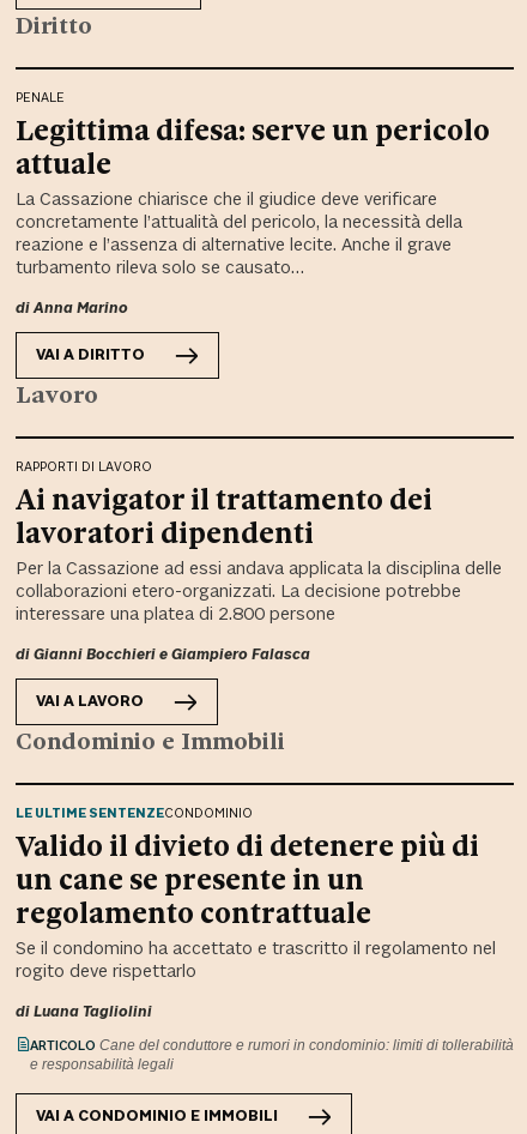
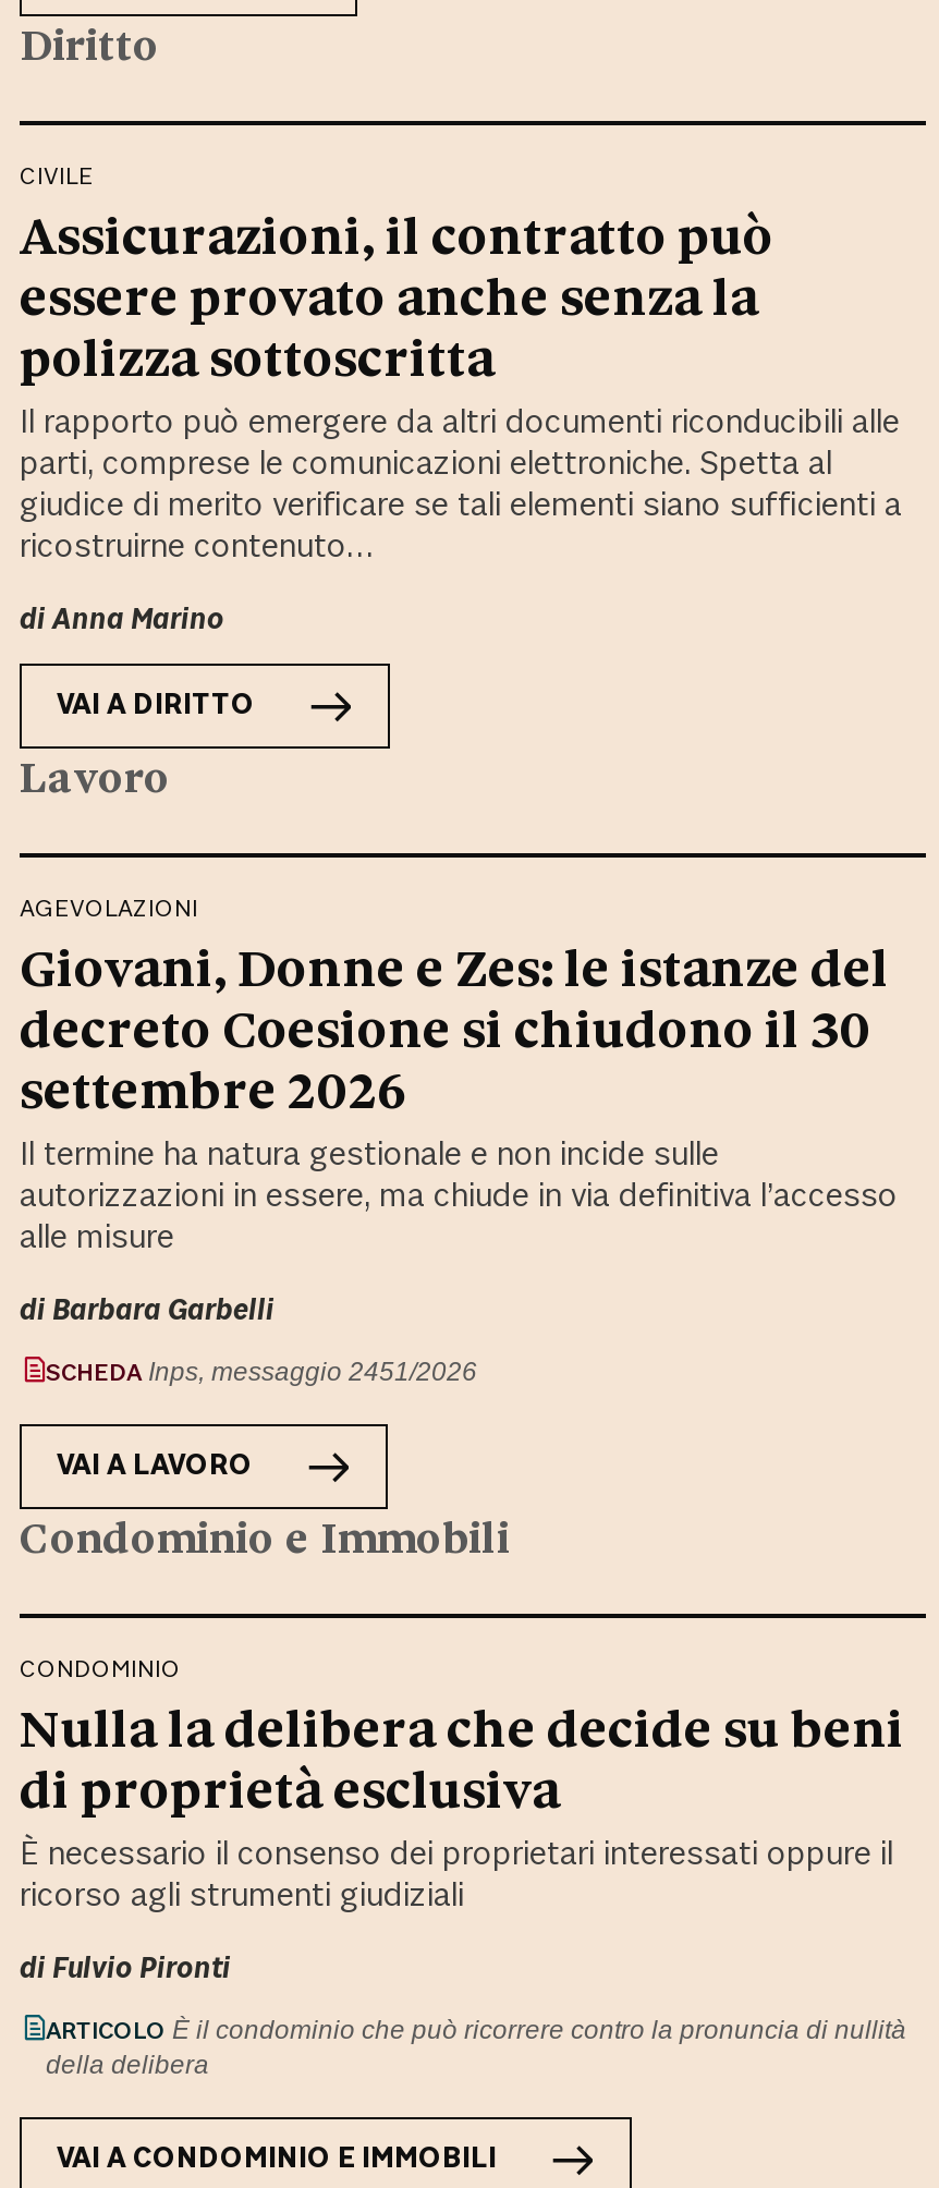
- PENALE
- Legittima difesa: serve un pericolo
- attuale
- La Cassazione chiarisce che il giudice deve verificare
- concretamente l’attualità del pericolo, la necessità della
- reazione e l’assenza di alternative lecite. Anche il grave
- turbamento rileva solo se causato…
+ CIVILE
+ Assicurazioni, il contratto può
+ essere provato anche senza la
+ polizza sottoscritta
+ Il rapporto può emergere da altri documenti riconducibili alle
+ parti, comprese le comunicazioni elettroniche. Spetta al
+ giudice di merito verificare se tali elementi siano sufficienti a
+ ricostruirne contenuto…

- RAPPORTI DI LAVORO
- Ai navigator il trattamento dei
- lavoratori dipendenti
- Per la Cassazione ad essi andava applicata la disciplina delle
- collaborazioni etero-organizzati. La decisione potrebbe
- interessare una platea di 2.800 persone
- di Gianni Bocchieri e Giampiero Falasca
+ AGEVOLAZIONI
+ Giovani, Donne e Zes: le istanze del
+ decreto Coesione si chiudono il 30
+ settembre 2026
+ Il termine ha natura gestionale e non incide sulle
+ autorizzazioni in essere, ma chiude in via definitiva l’accesso
+ alle misure
+ di Barbara Garbelli
+ SCHEDA Inps, messaggio 2451/2026

moved down: VAI A LAVORO | Condominio e Immobili

- LE ULTIME SENTENZECONDOMINIO
- Valido il divieto di detenere più di
- un cane se presente in un
- regolamento contrattuale
- Se il condomino ha accettato e trascritto il regolamento nel
- rogito deve rispettarlo
+ CONDOMINIO
+ Nulla la delibera che decide su beni
+ di proprietà esclusiva
+ È necessario il consenso dei proprietari interessati oppure il
+ ricorso agli strumenti giudiziali

- di Luana Tagliolini
+ di Fulvio Pironti

- ARTICOLO Cane del conduttore e rumori in condominio: limiti di tollerabilità
- e responsabilità legali
+ ARTICOLO È il condominio che può ricorrere contro la pronuncia di nullità
+ della delibera
